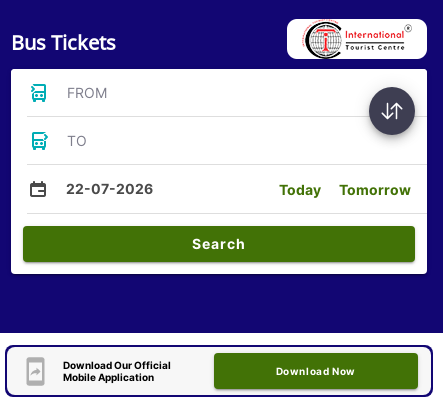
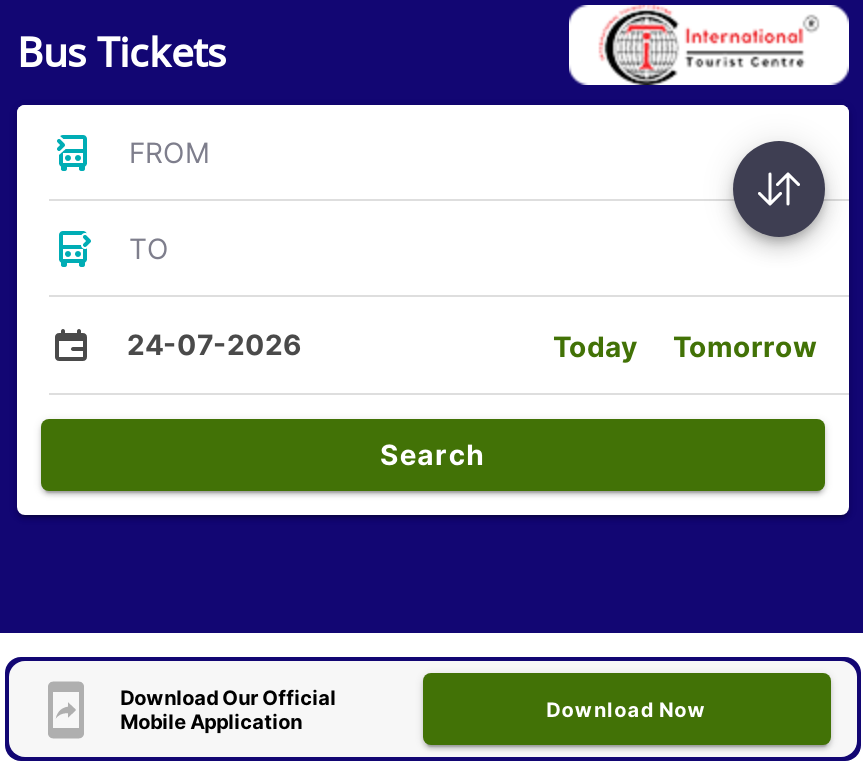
- 22-07-2026
+ 24-07-2026
